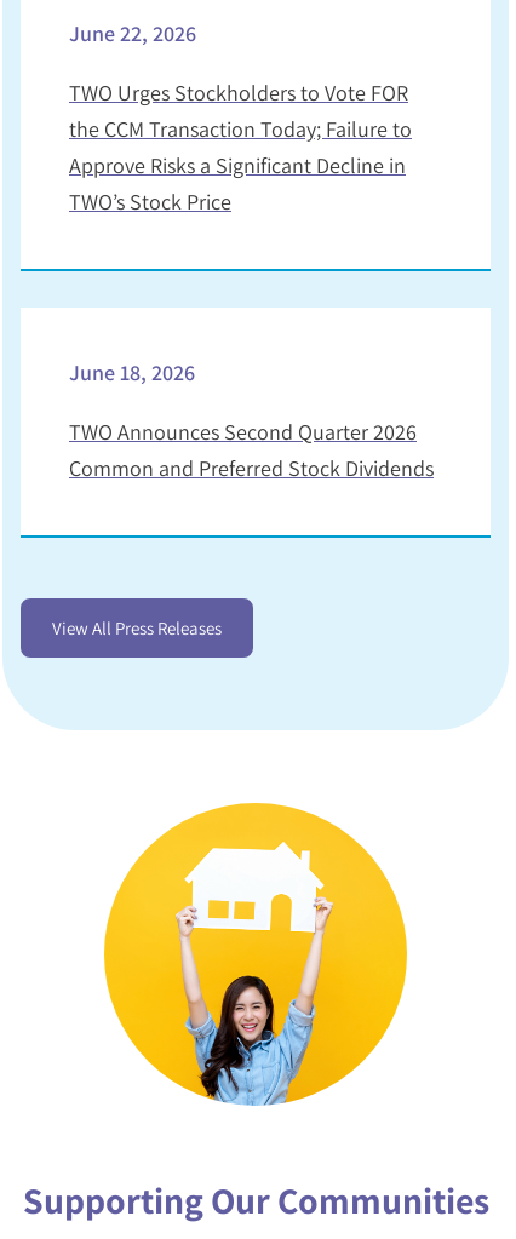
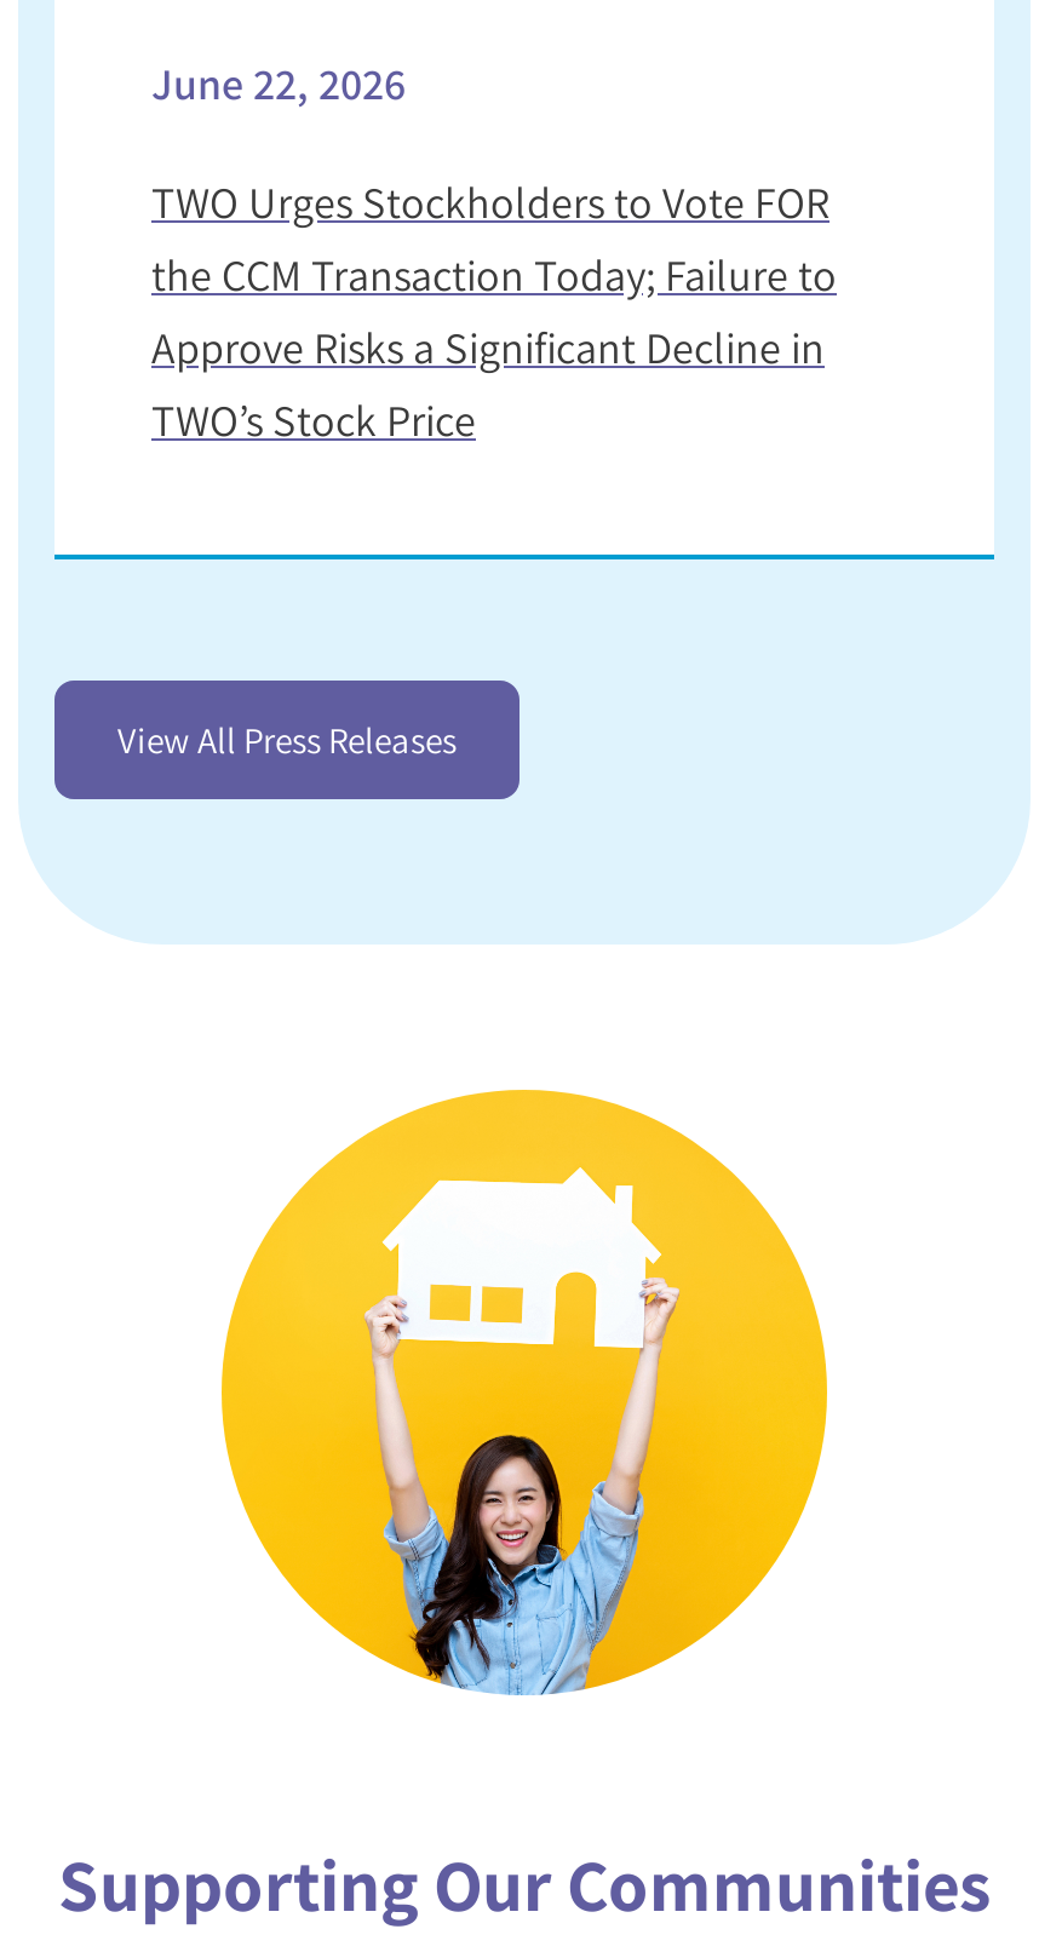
- June 18, 2026
- TWO Announces Second Quarter 2026
- Common and Preferred Stock Dividends
